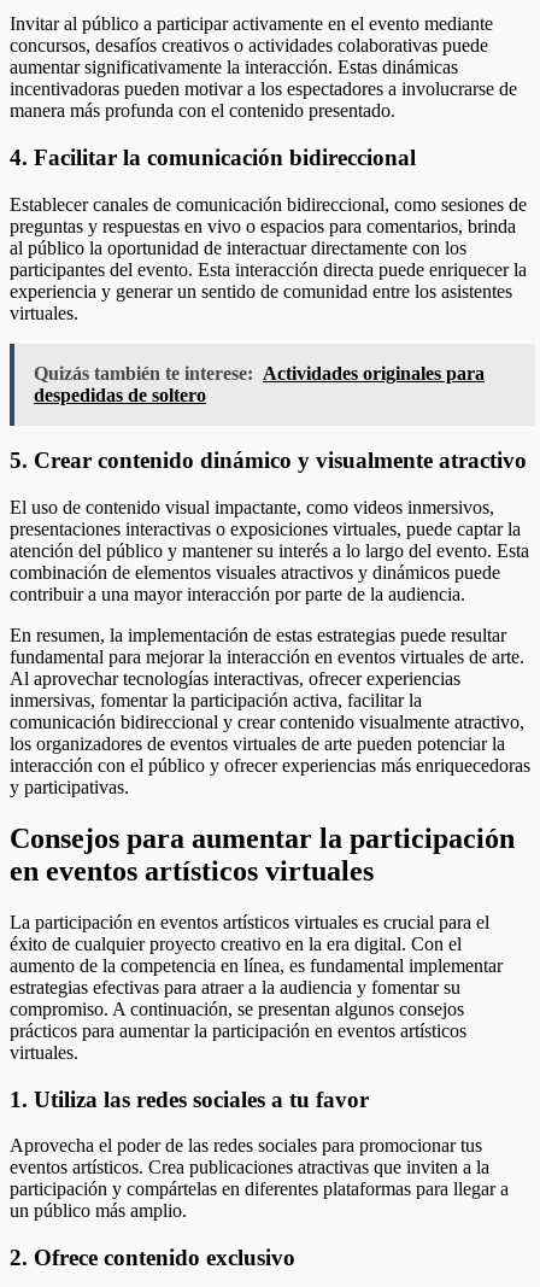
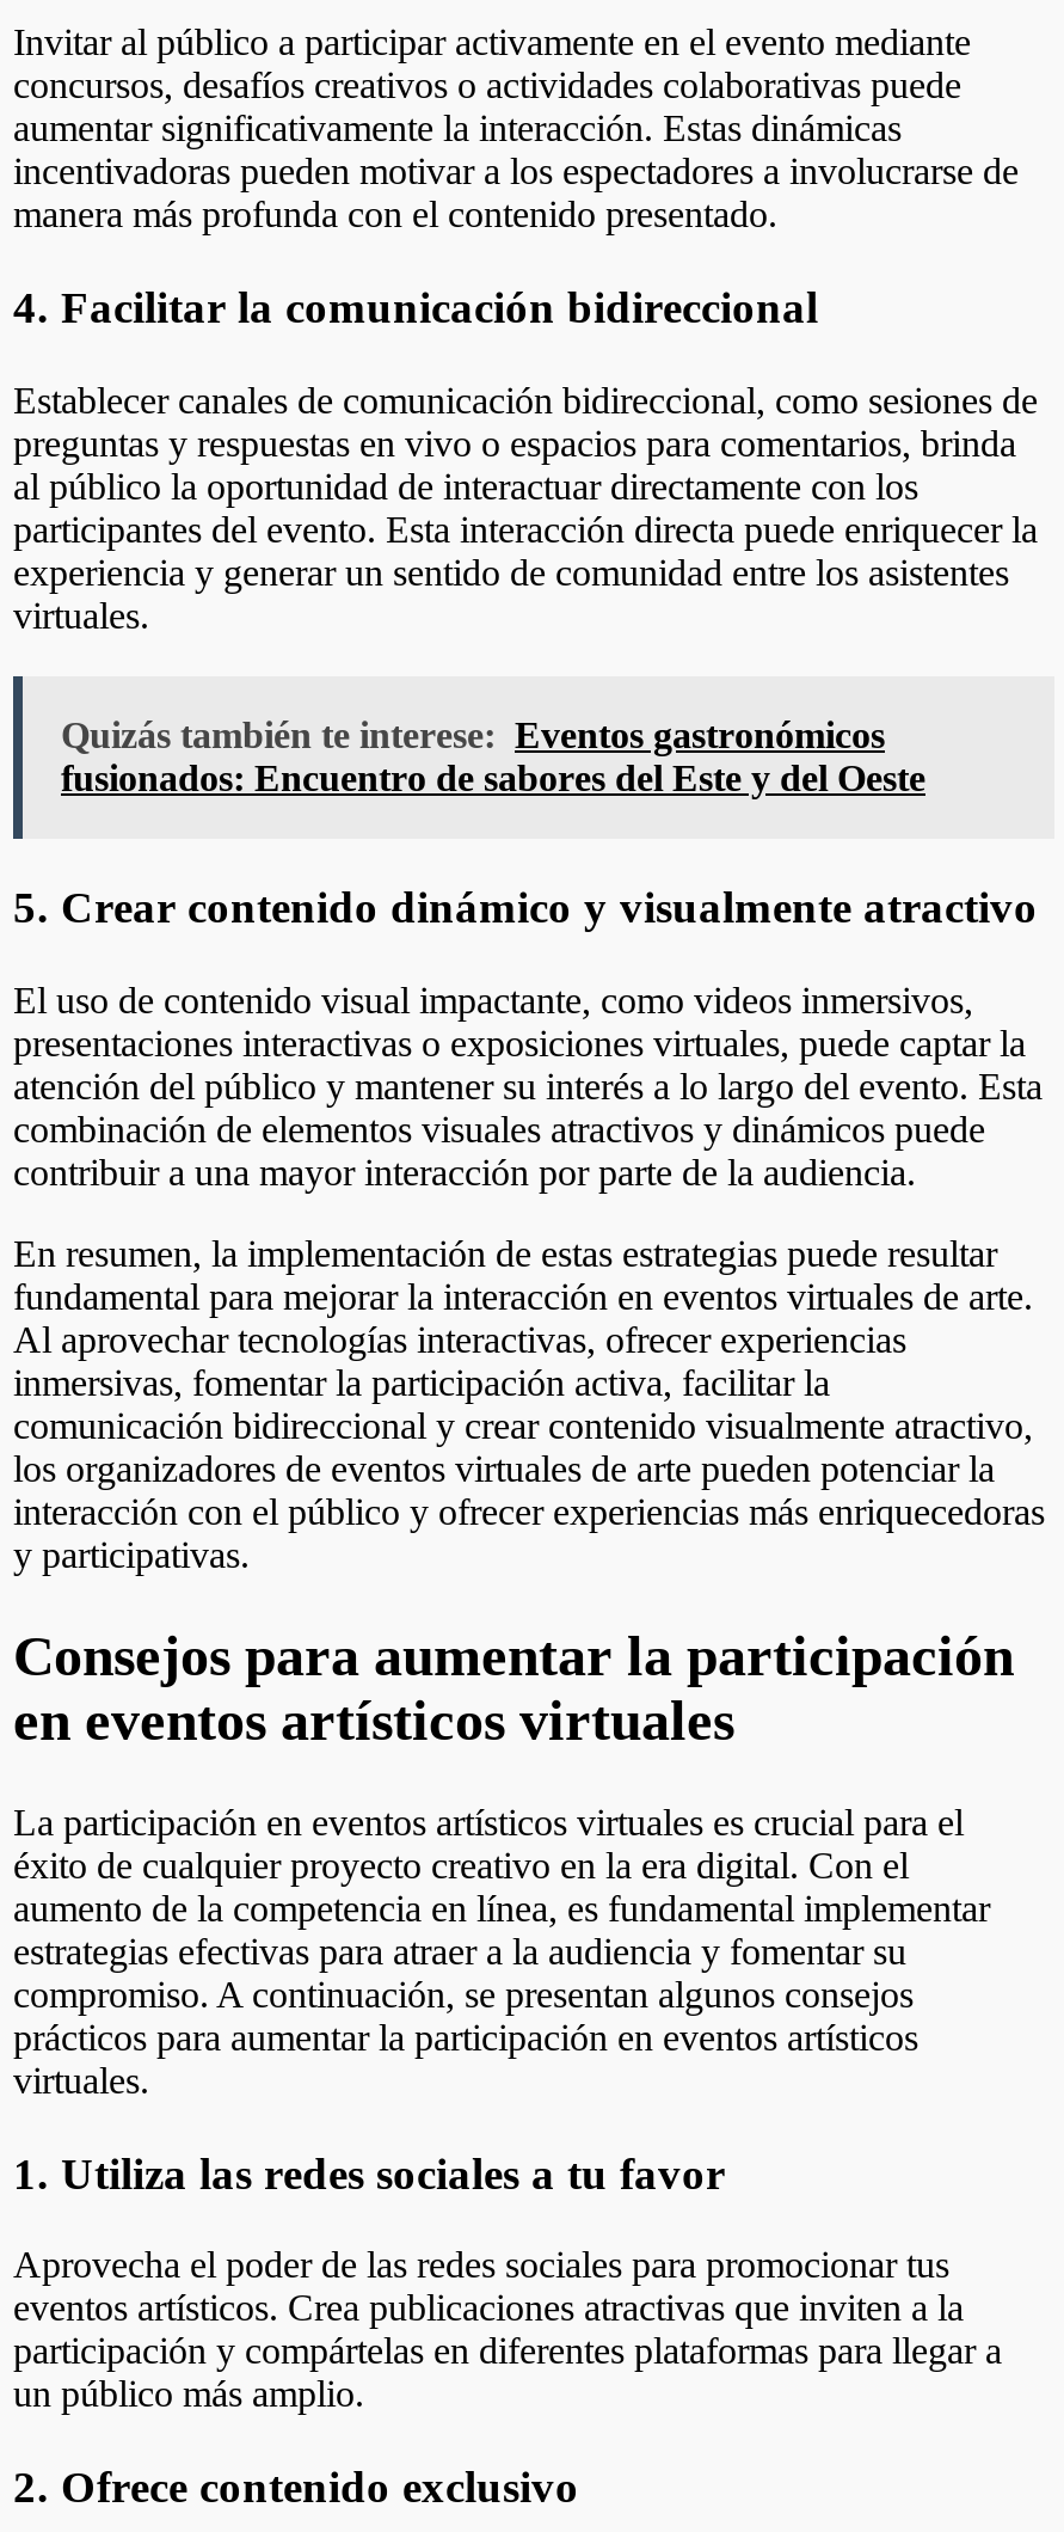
- Quizás también te interese: Actividades originales para
- despedidas de soltero
+ Quizás también te interese: Eventos gastronómicos
+ fusionados: Encuentro de sabores del Este y del Oeste
